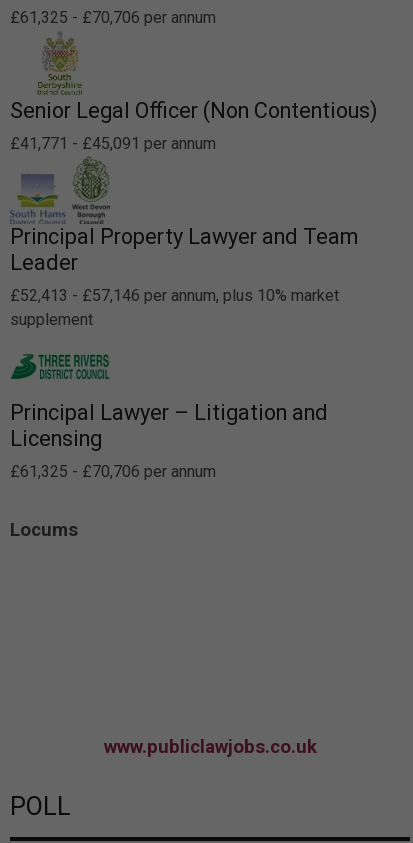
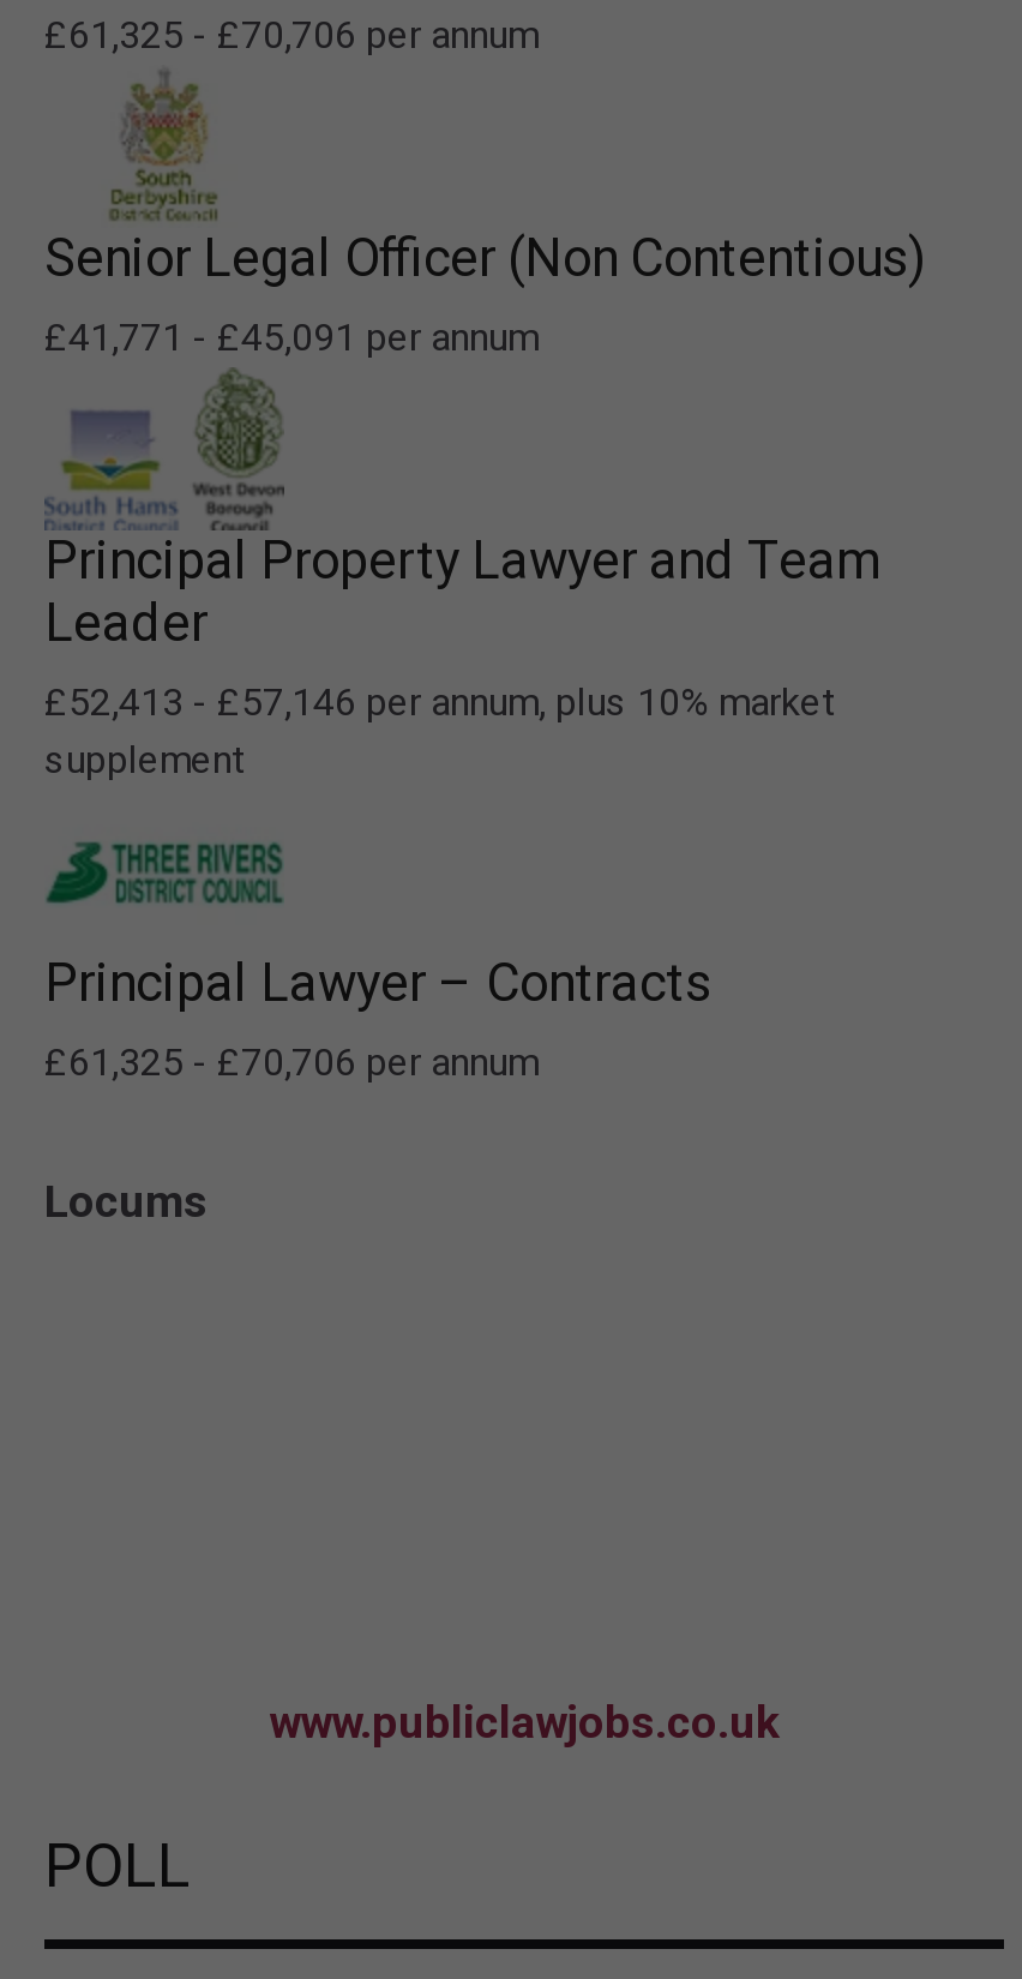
- Principal Lawyer – Litigation and
- Licensing
+ Principal Lawyer – Contracts
